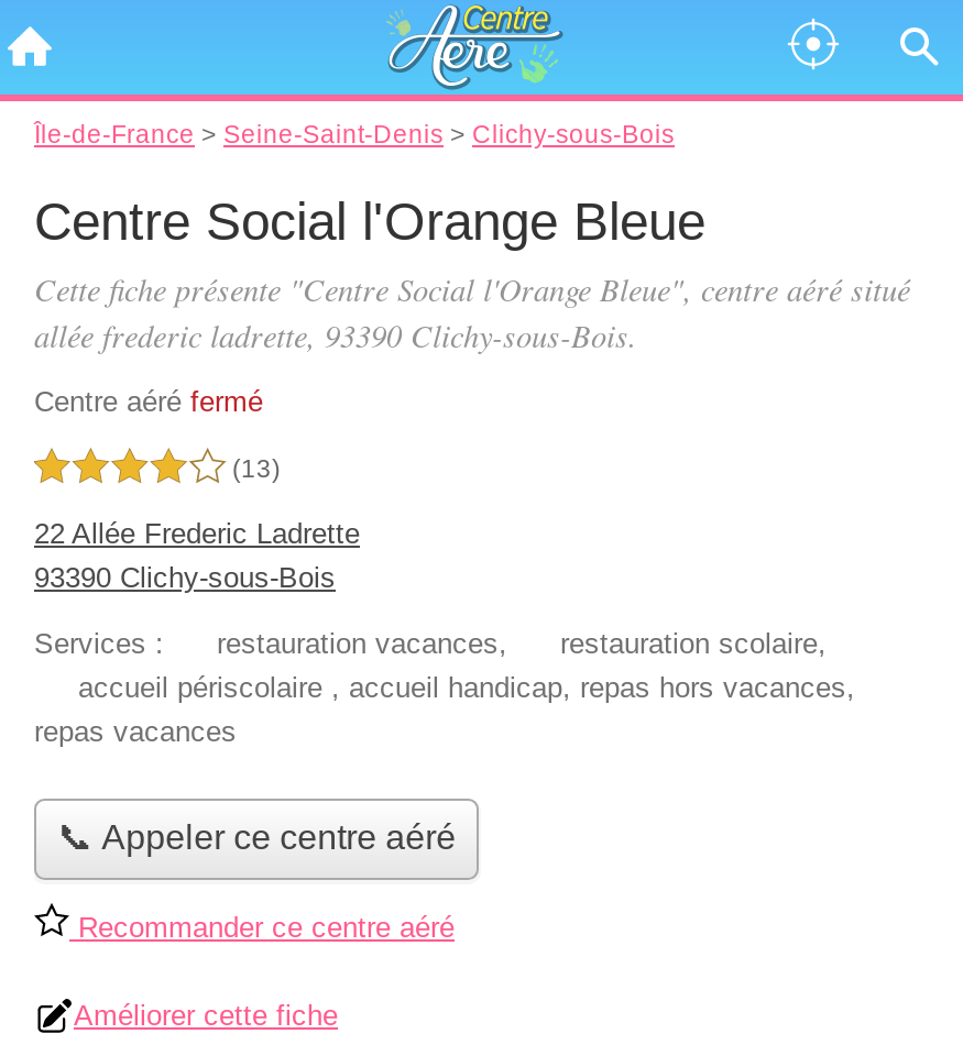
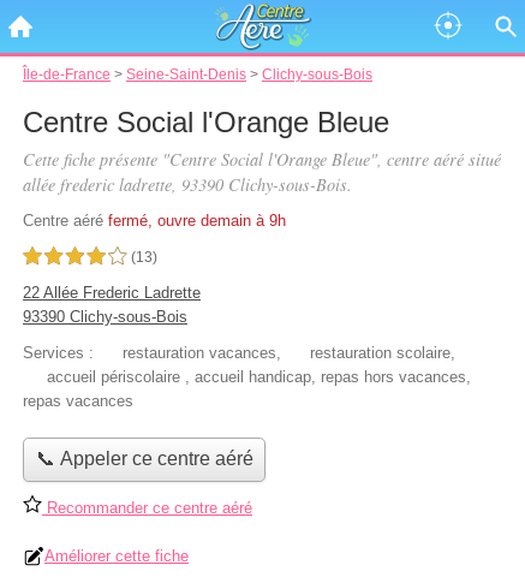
- Centre aéré fermé
+ Centre aéré fermé, ouvre demain à 9h
